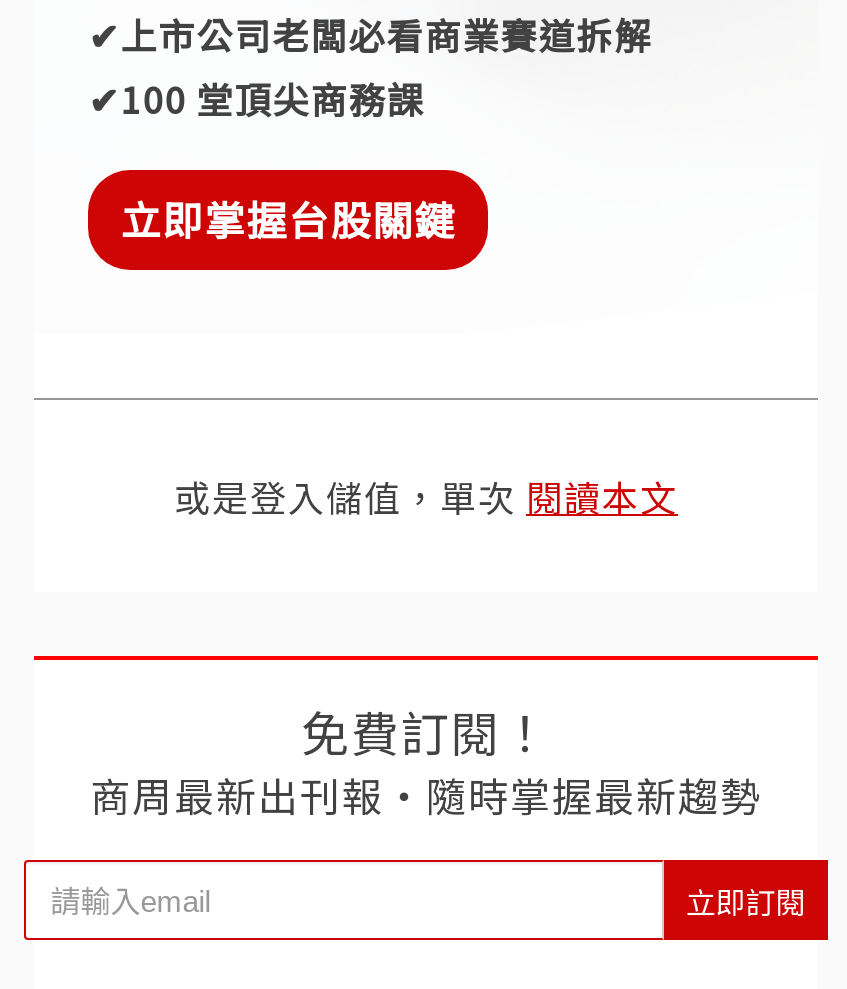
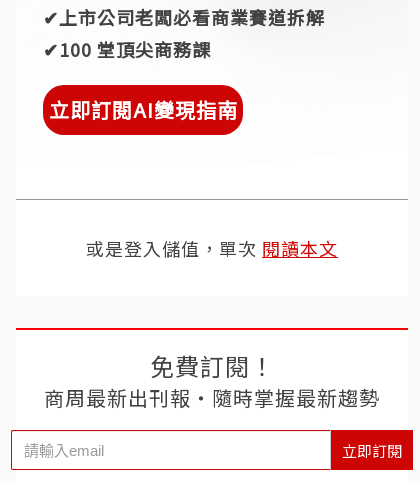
- 立即掌握台股關鍵
+ 立即訂閱AI變現指南
